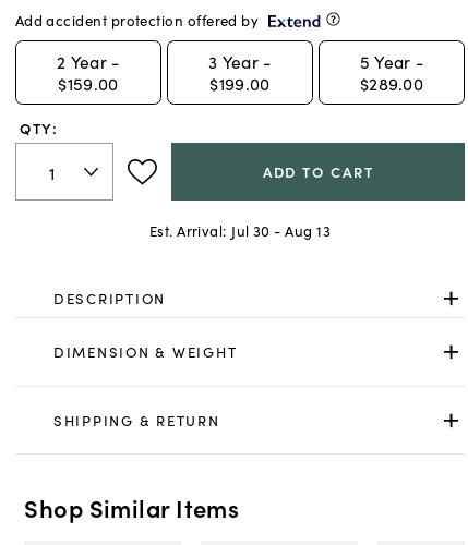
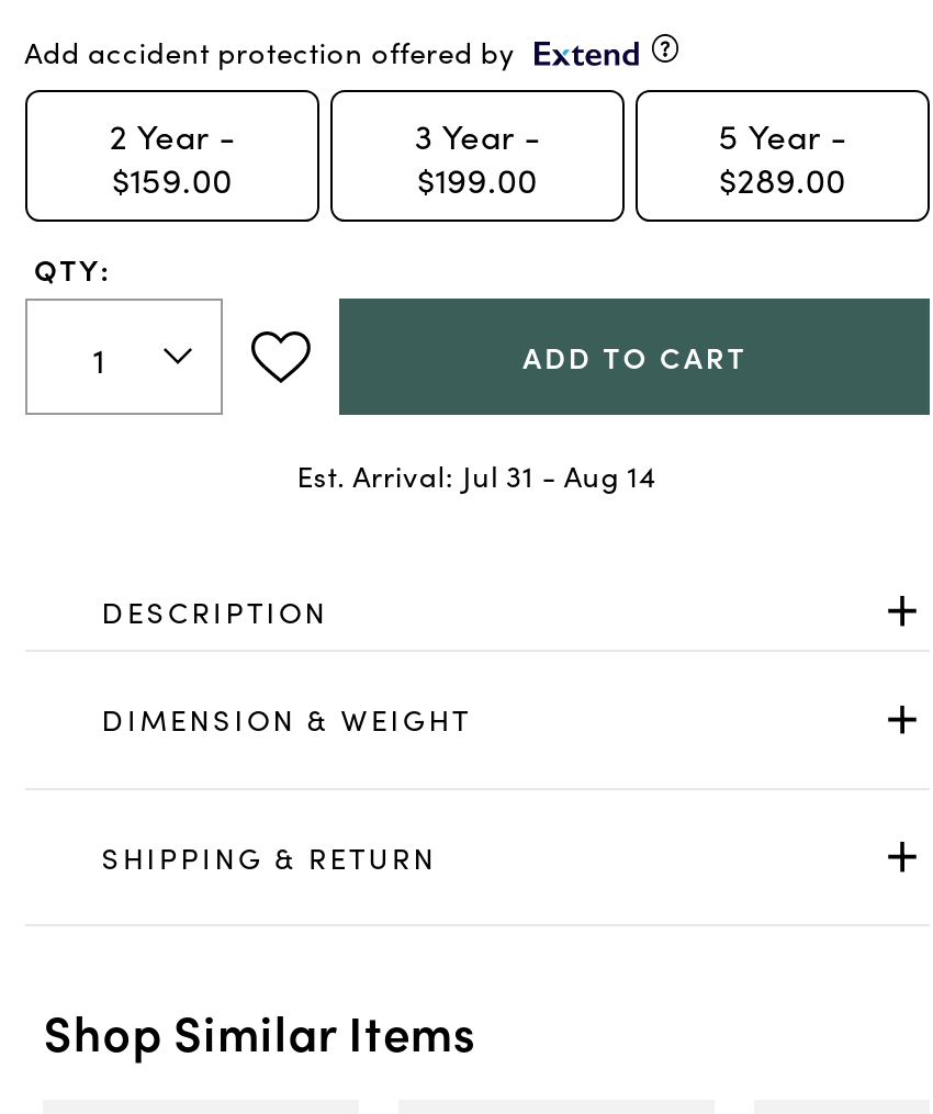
- Est. Arrival: Jul 30 - Aug 13
+ Est. Arrival: Jul 31 - Aug 14
